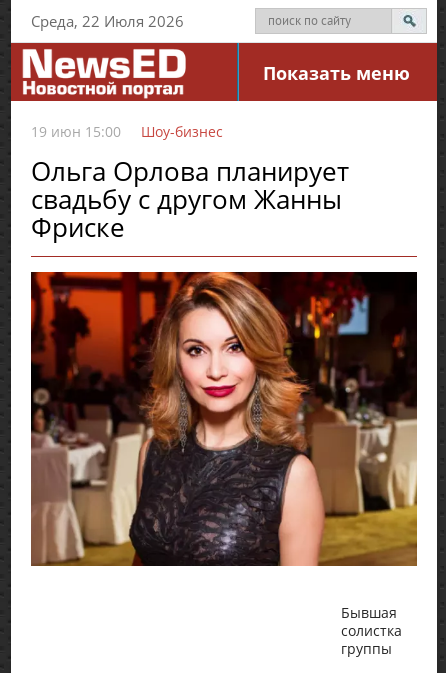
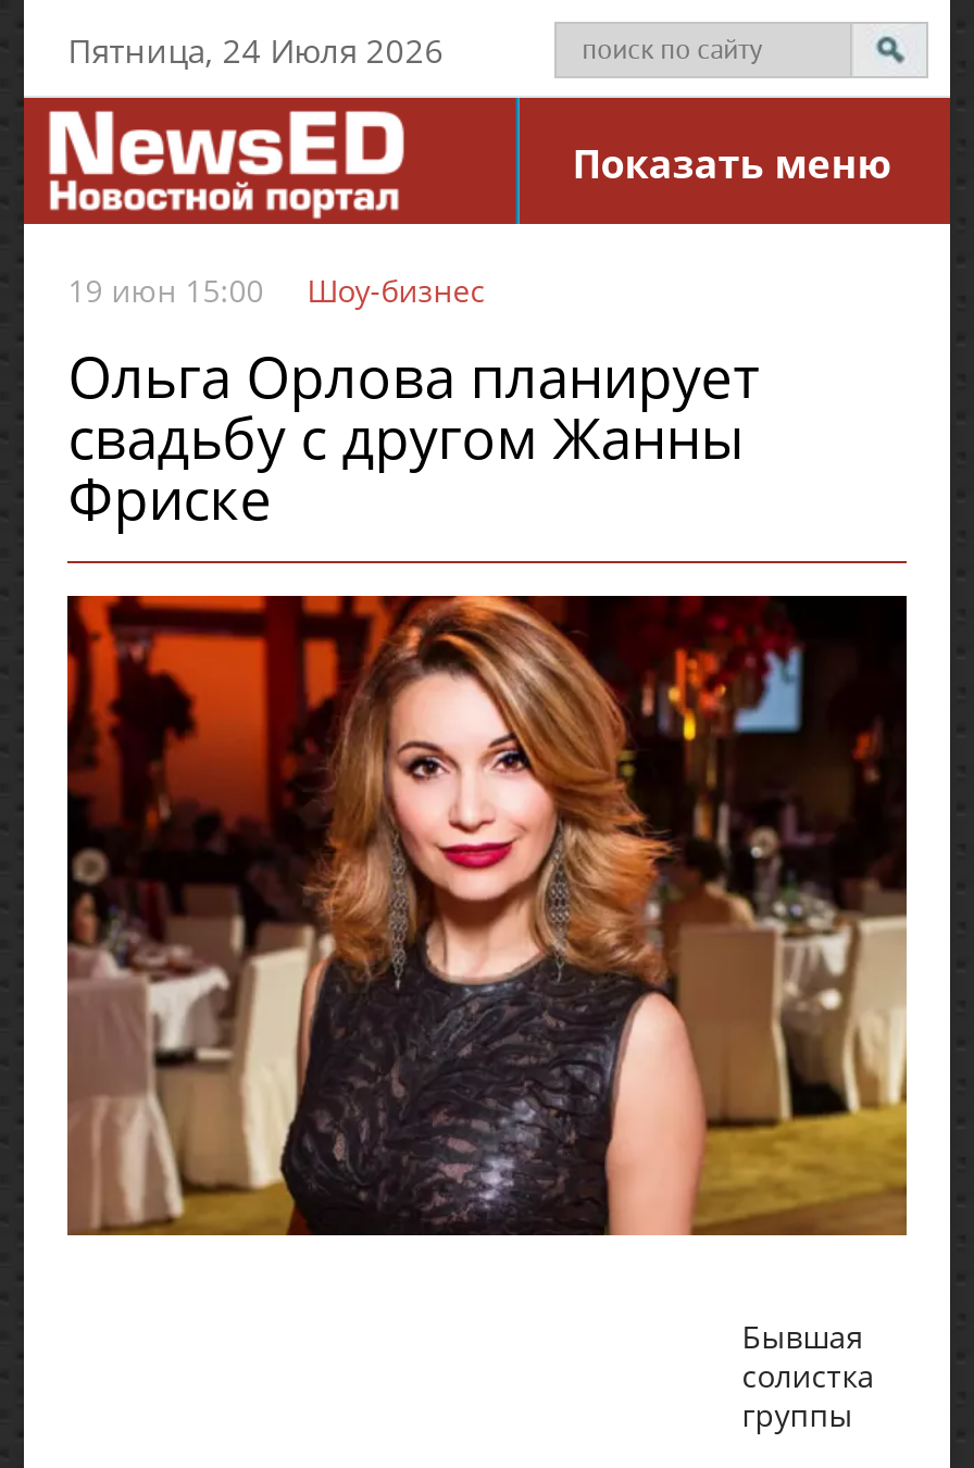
- Среда, 22 Июля 2026
+ Пятница, 24 Июля 2026
